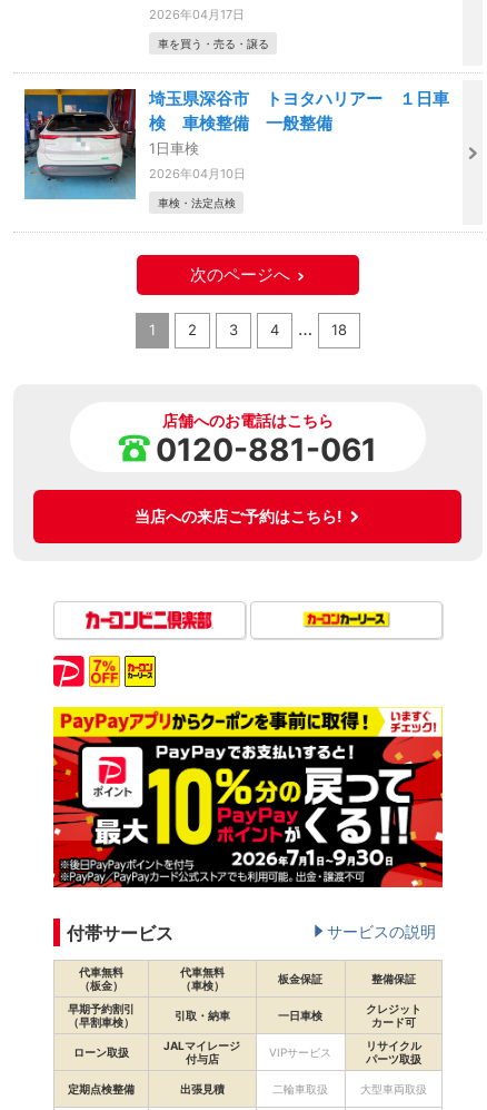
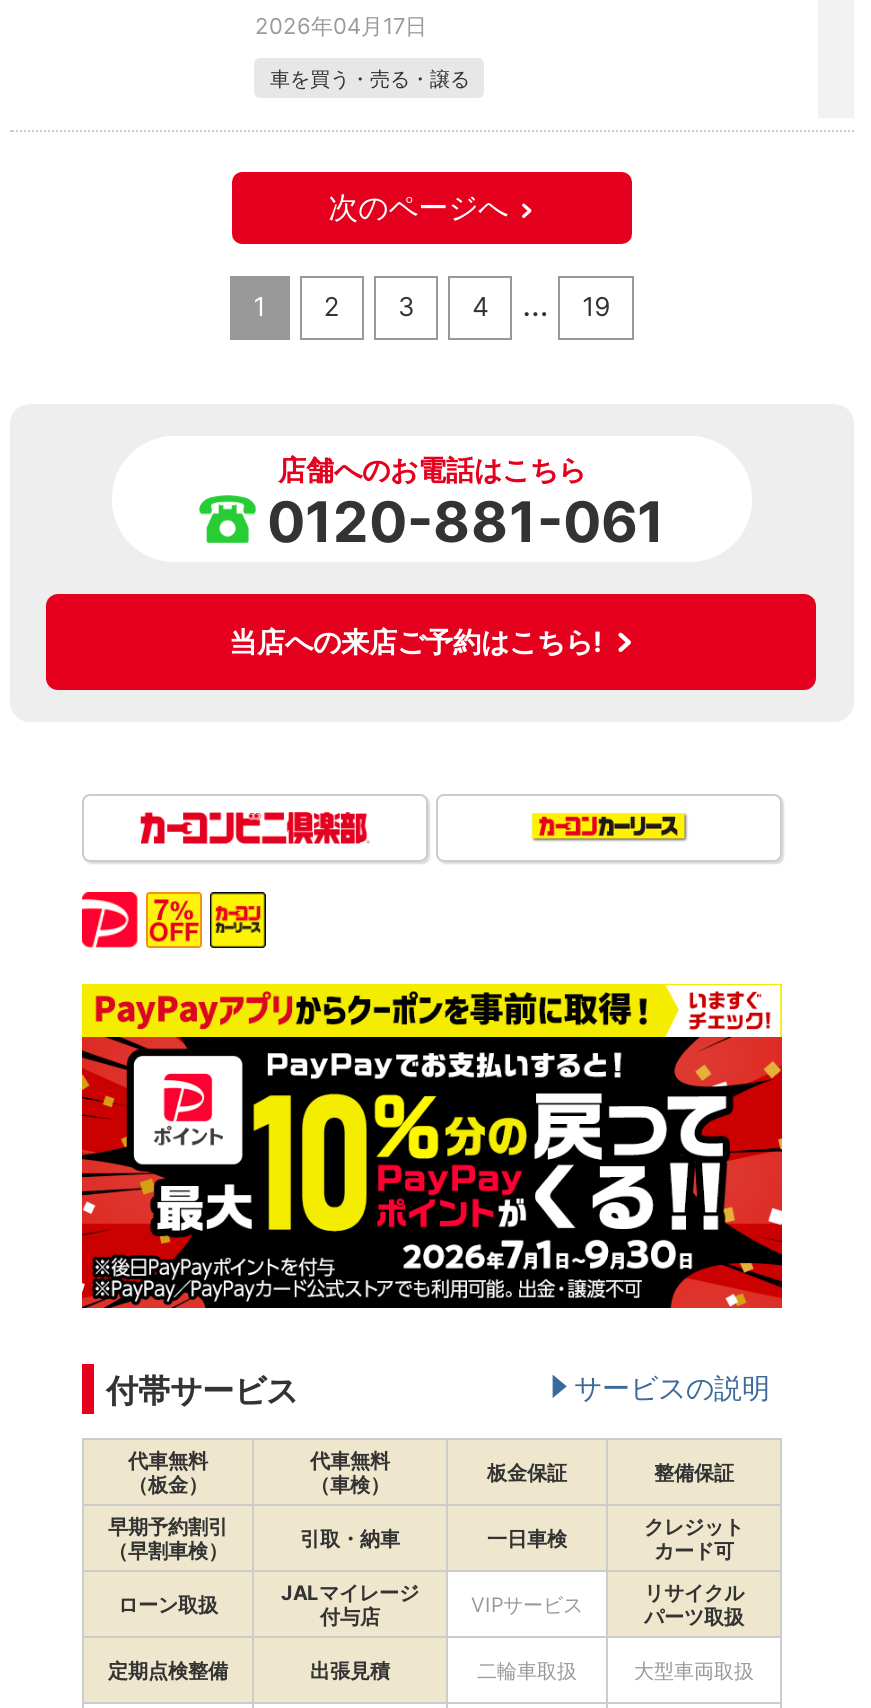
- [image]
- 埼玉県深谷市 トヨタハリアー １日車
- 検 車検整備 一般整備
- 1日車検
- 2026年04月10日
- 車検・法定点検

- 18
+ 19
